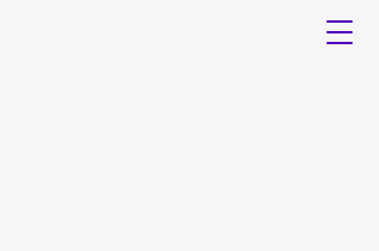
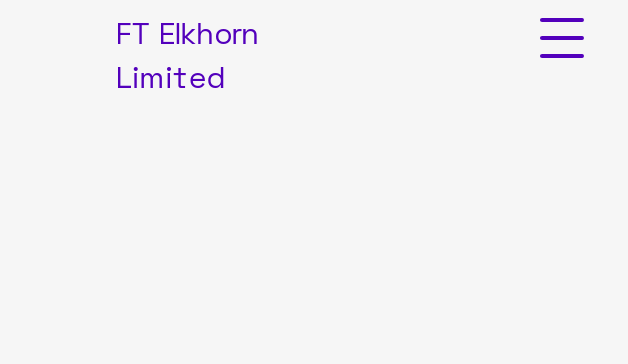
+ FT Elkhorn
+ Limited
